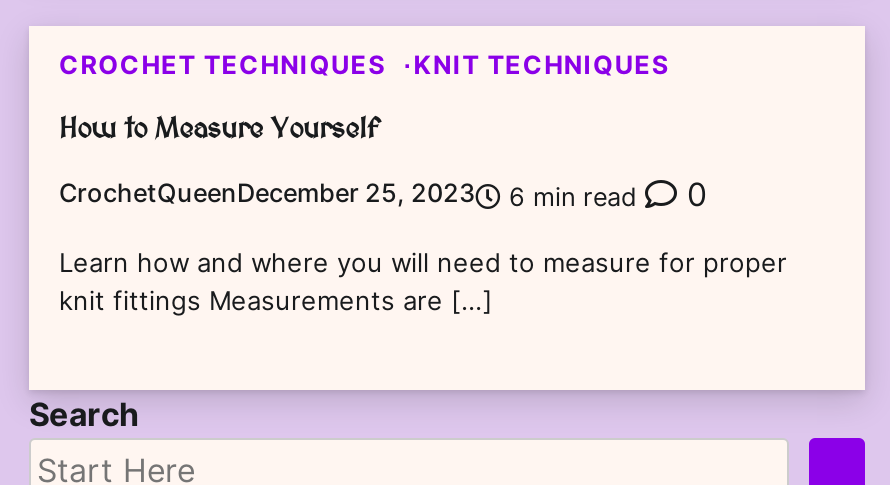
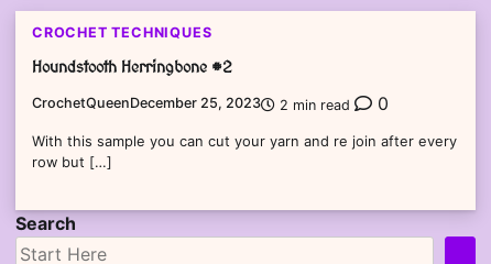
- KNIT TECHNIQUES
- How to Measure Yourself
+ Houndstooth Herringbone #2

- CrochetQueenDecember 25, 2023 6 min read 0
+ CrochetQueenDecember 25, 2023 2 min read 0

- Learn how and where you will need to measure for proper
- knit fittings Measurements are […]
+ With this sample you can cut your yarn and re join after every
+ row but […]
